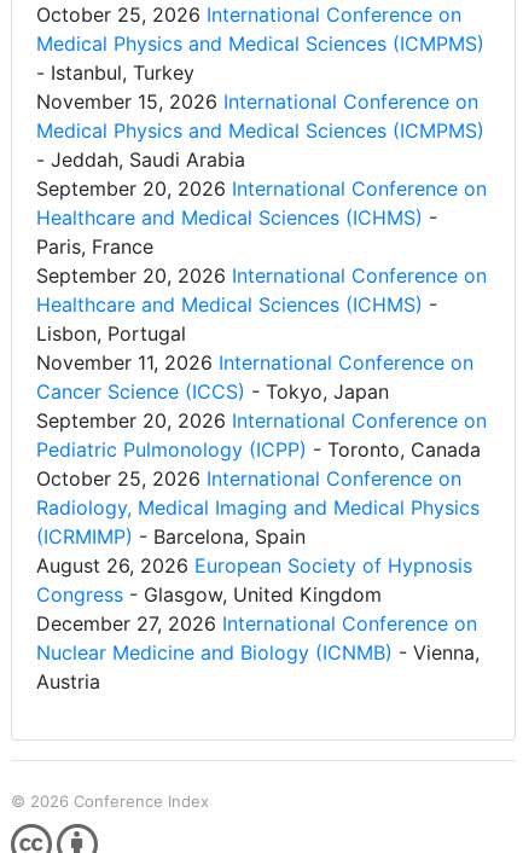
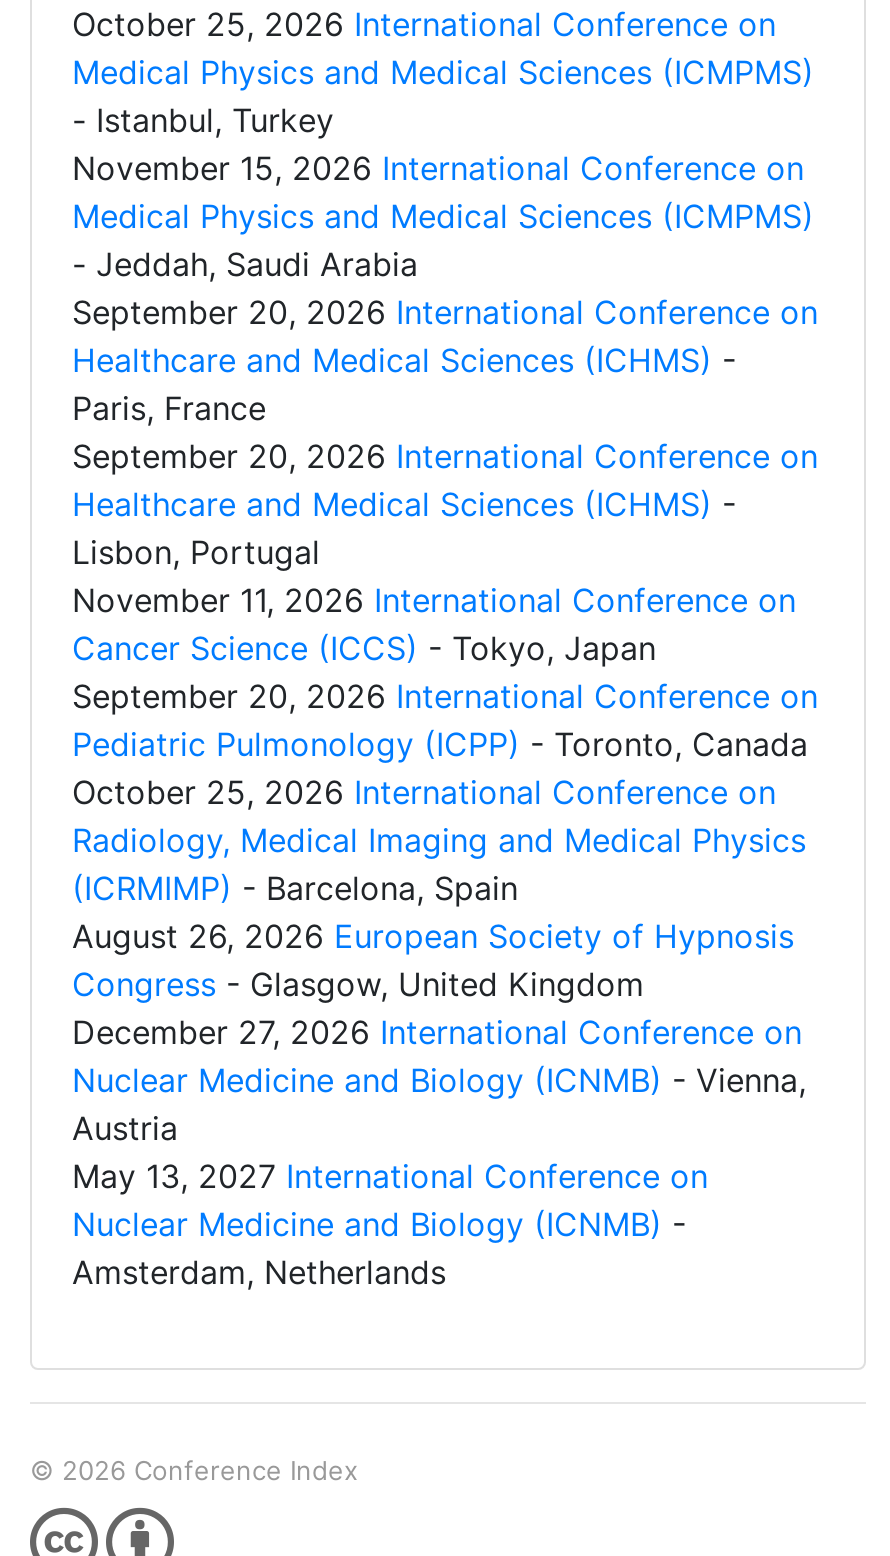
+ May 13, 2027 International Conference on
+ Nuclear Medicine and Biology (ICNMB) -
+ Amsterdam, Netherlands
